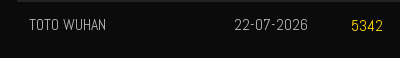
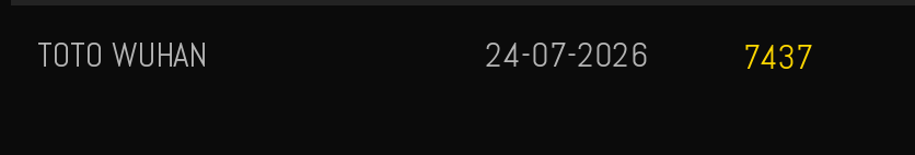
- 22-07-2026
+ 24-07-2026

- 5342
+ 7437
